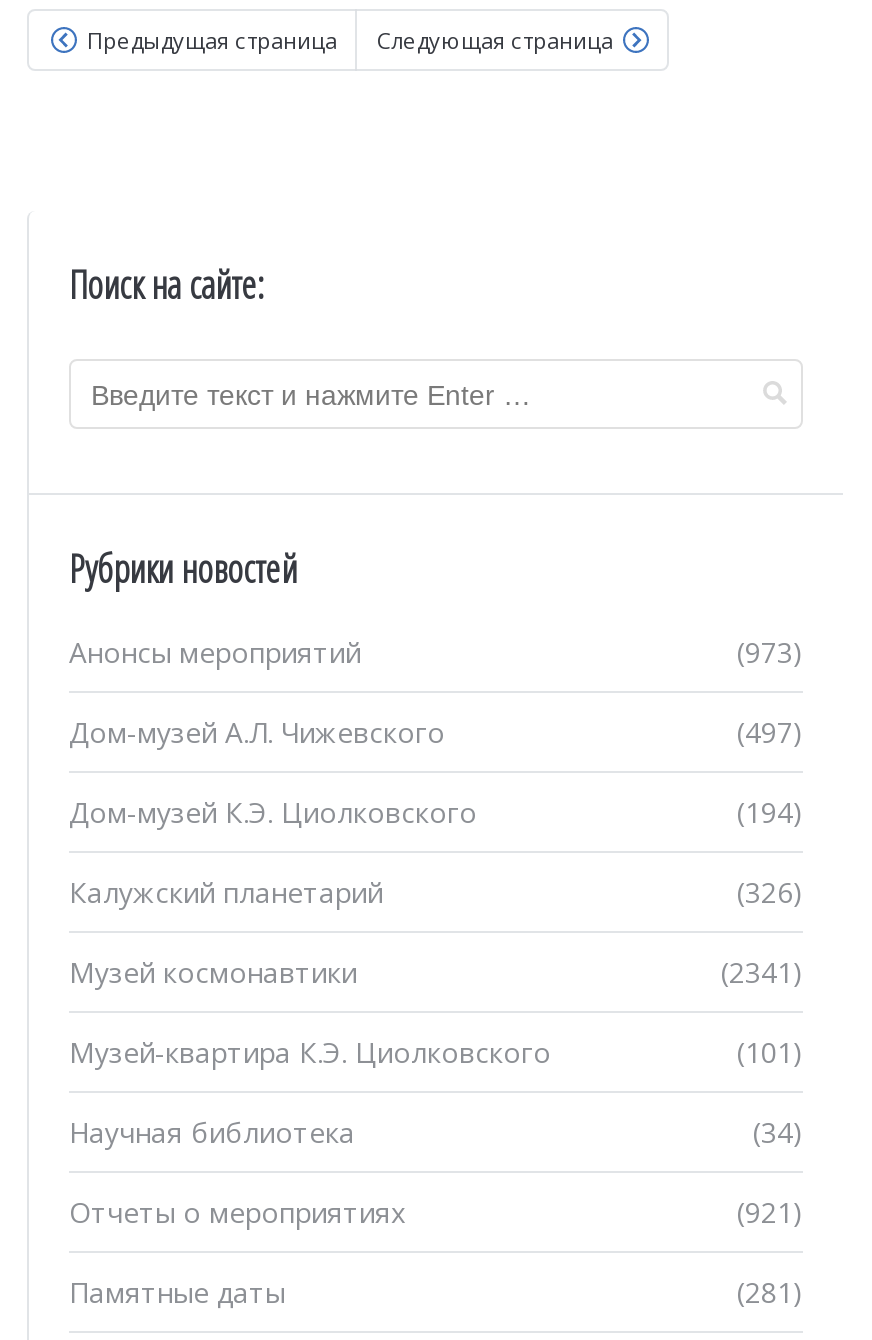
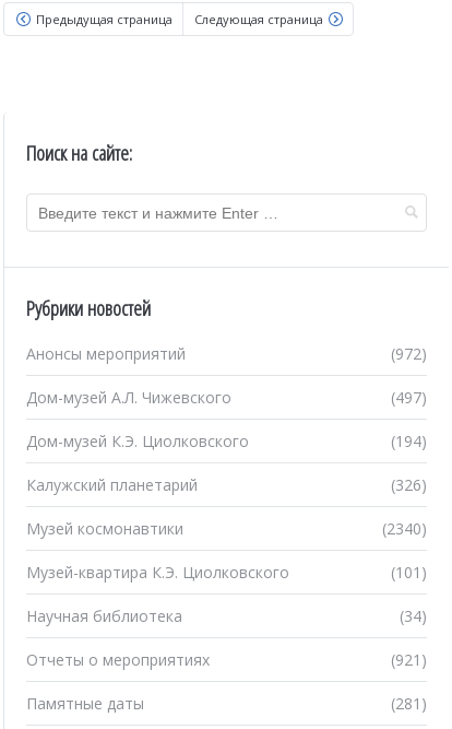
- (973)
+ (972)

- (2341)
+ (2340)
